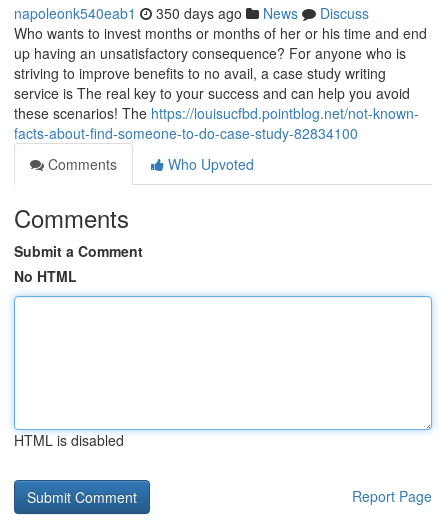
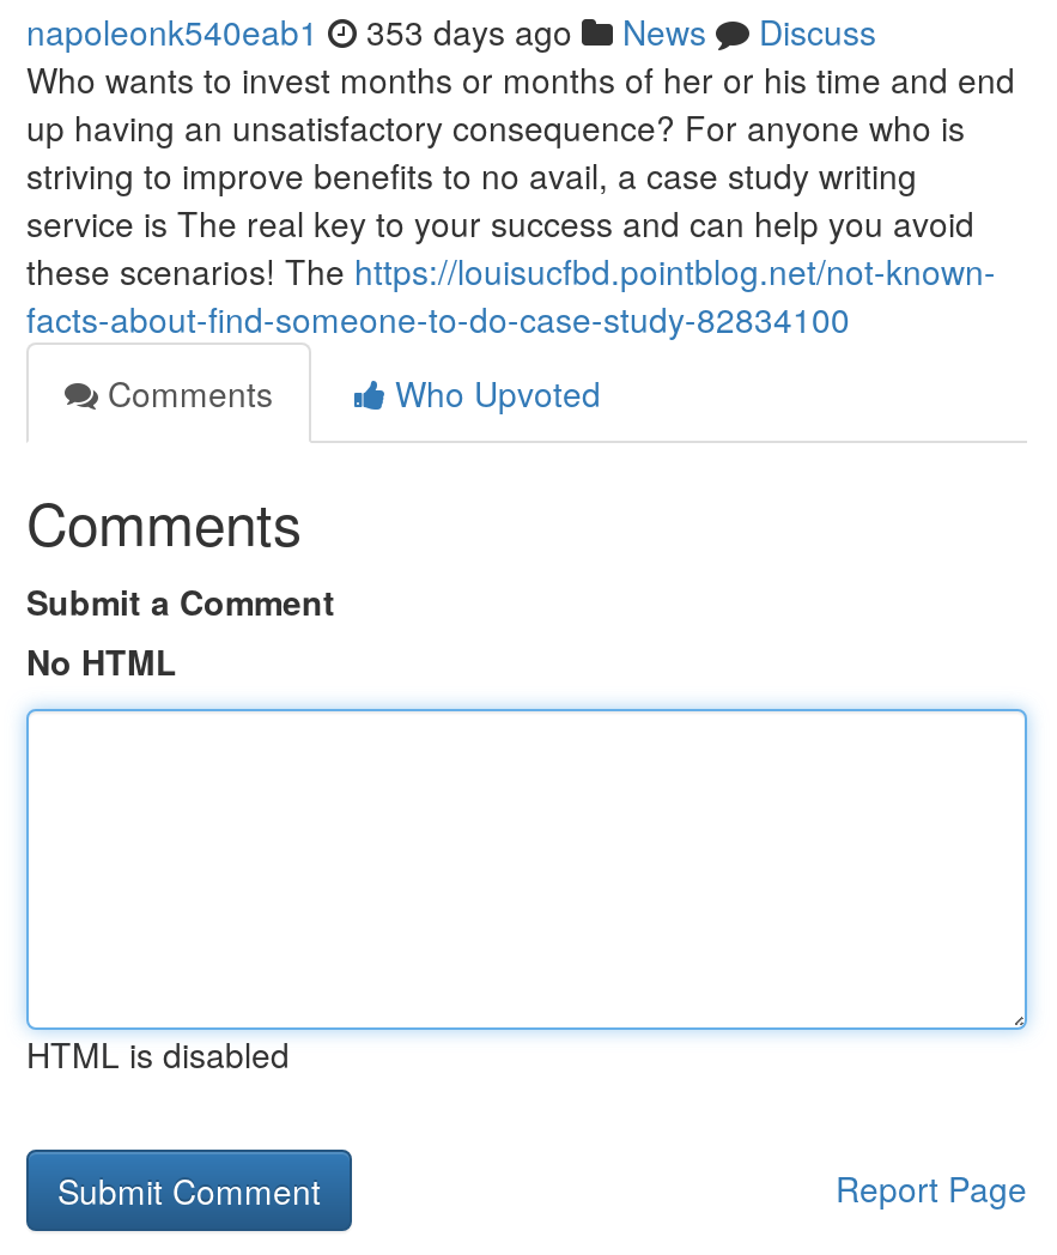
- napoleonk540eab1 350 days ago News Discuss
+ napoleonk540eab1 353 days ago News Discuss
